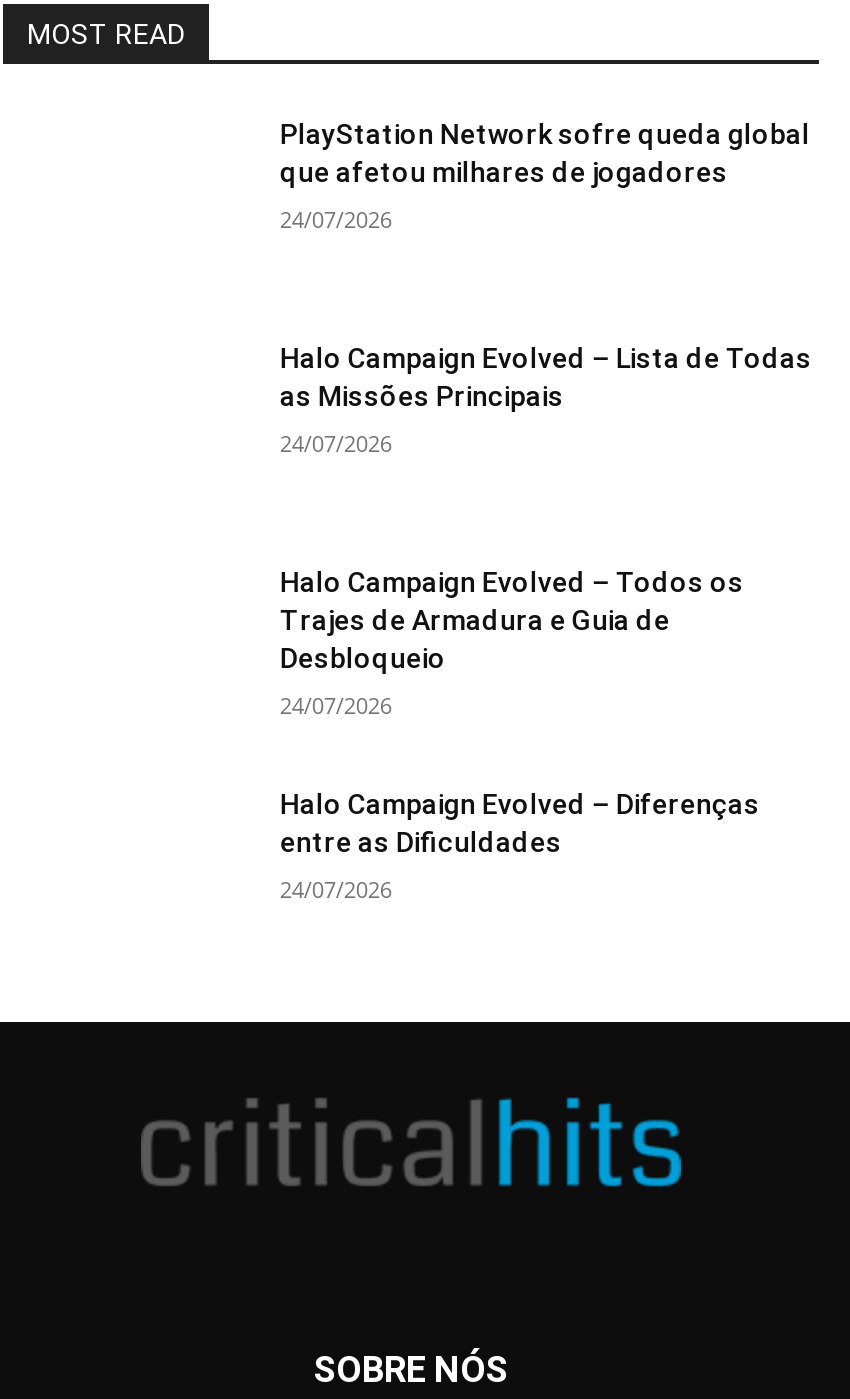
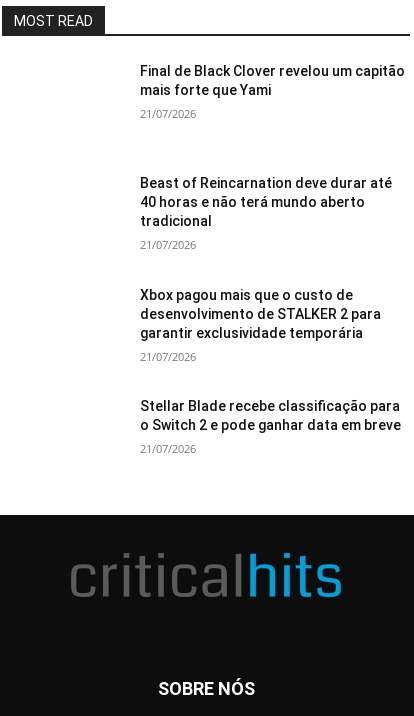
- PlayStation Network sofre queda global
- que afetou milhares de jogadores
+ Final de Black Clover revelou um capitão
+ mais forte que Yami

- 24/07/2026
+ 21/07/2026

- Halo Campaign Evolved – Lista de Todas
- as Missões Principais
+ Beast of Reincarnation deve durar até
+ 40 horas e não terá mundo aberto
+ tradicional

- 24/07/2026
+ 21/07/2026

- Halo Campaign Evolved – Todos os
- Trajes de Armadura e Guia de
- Desbloqueio
+ Xbox pagou mais que o custo de
+ desenvolvimento de STALKER 2 para
+ garantir exclusividade temporária

- 24/07/2026
+ 21/07/2026

- Halo Campaign Evolved – Diferenças
- entre as Dificuldades
+ Stellar Blade recebe classificação para
+ o Switch 2 e pode ganhar data em breve

- 24/07/2026
+ 21/07/2026
